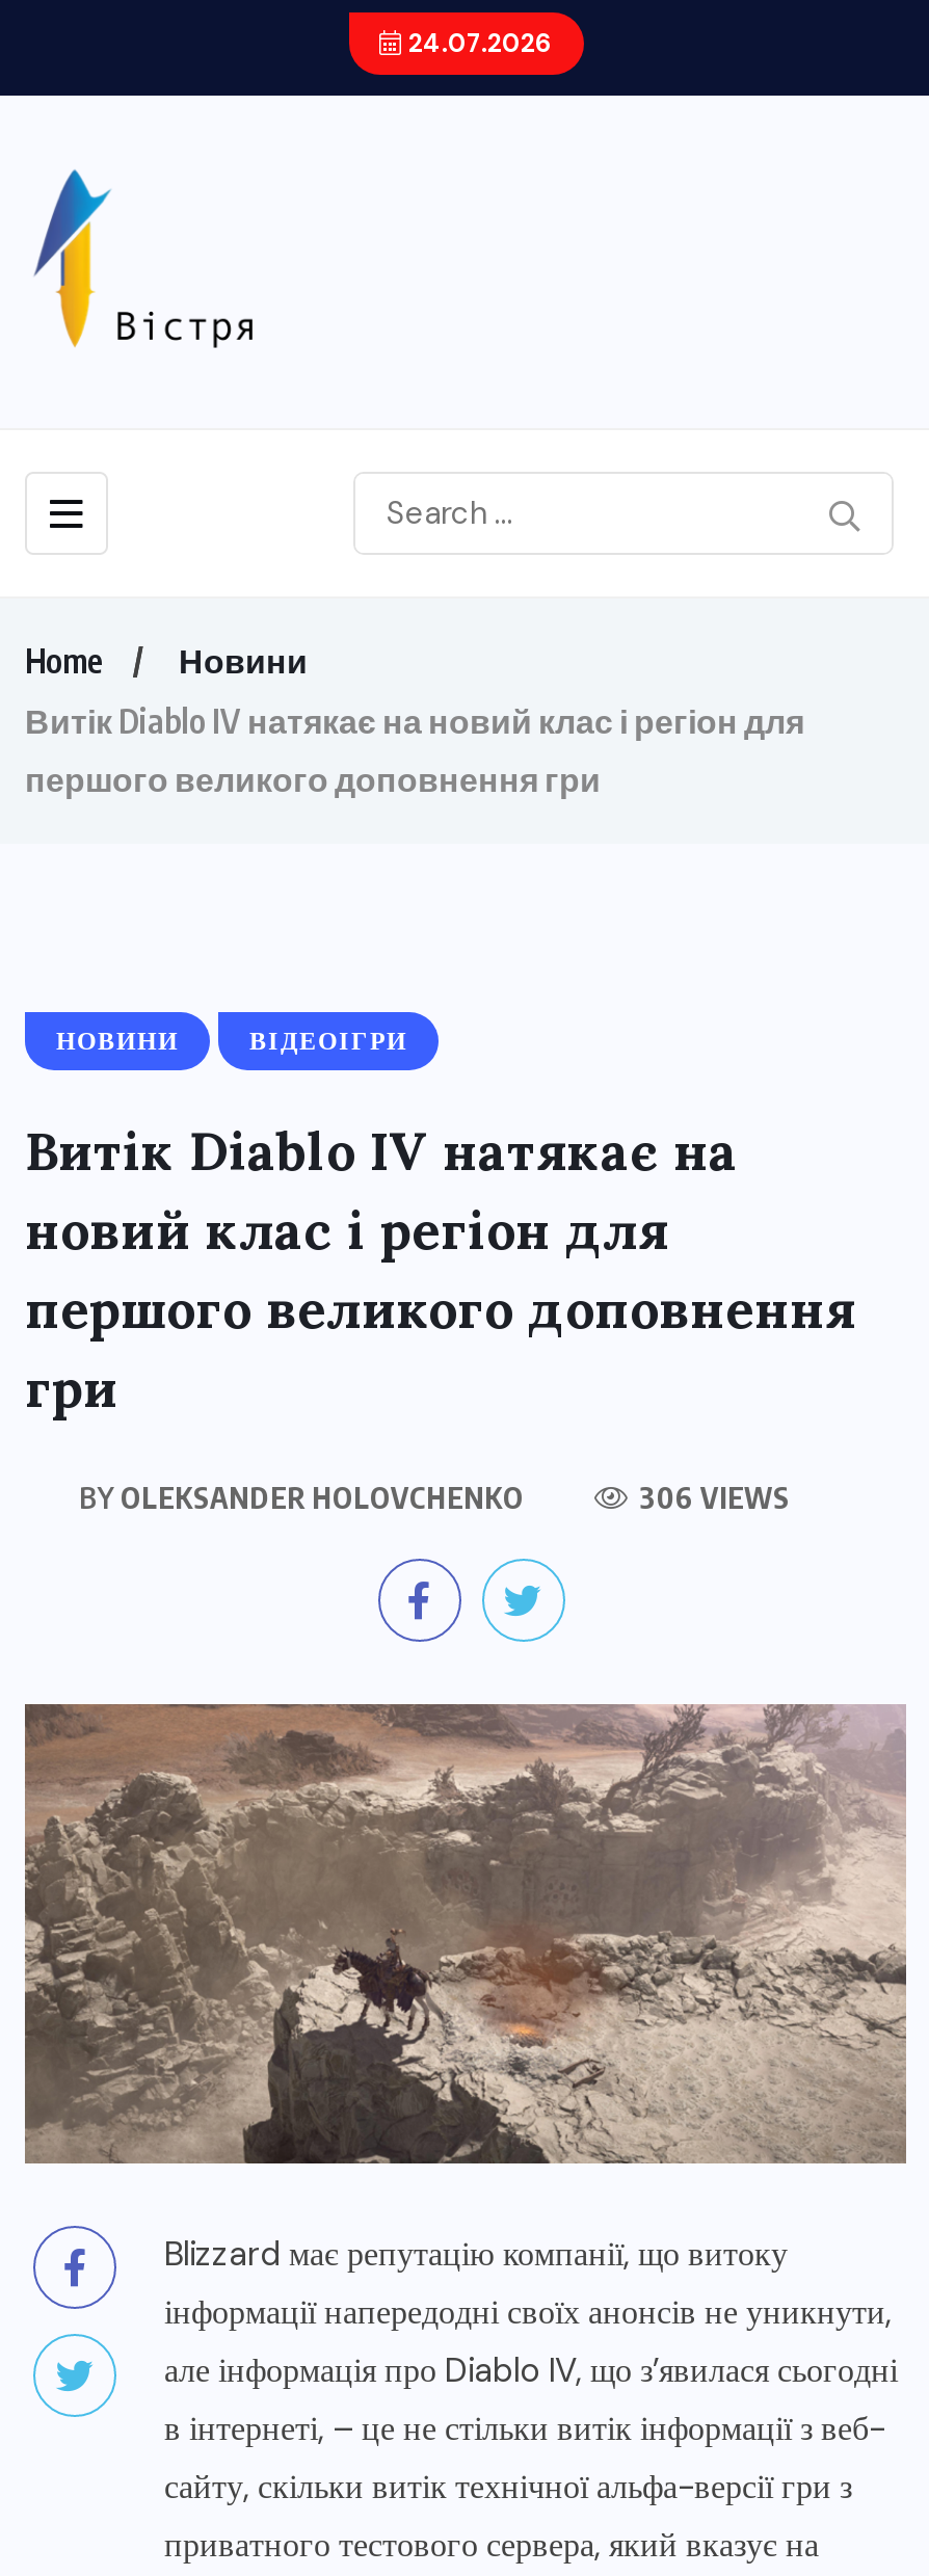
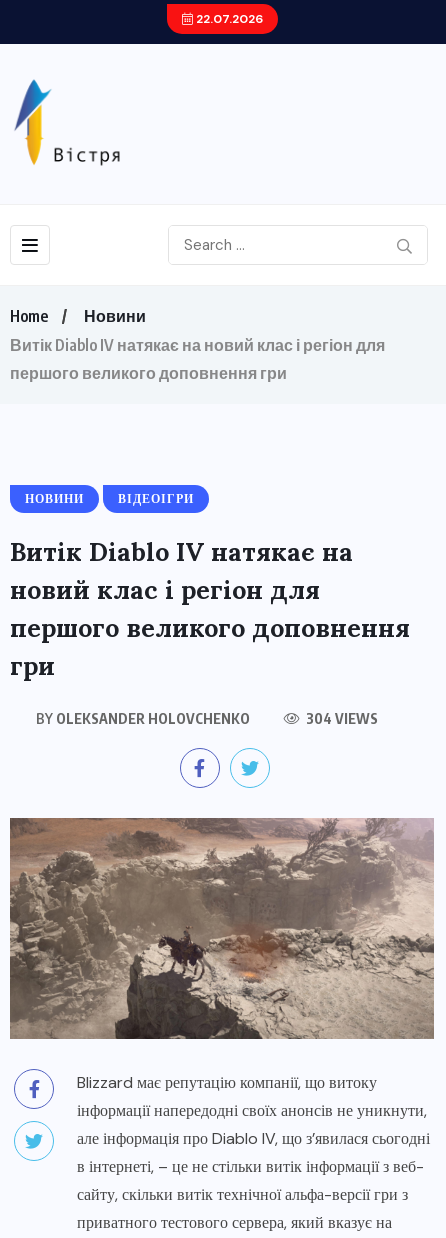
- 24.07.2026
+ 22.07.2026

- 306 VIEWS
+ 304 VIEWS
